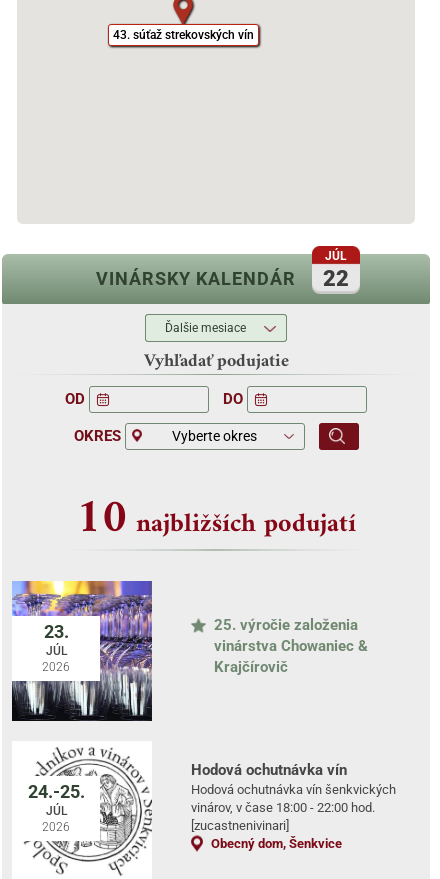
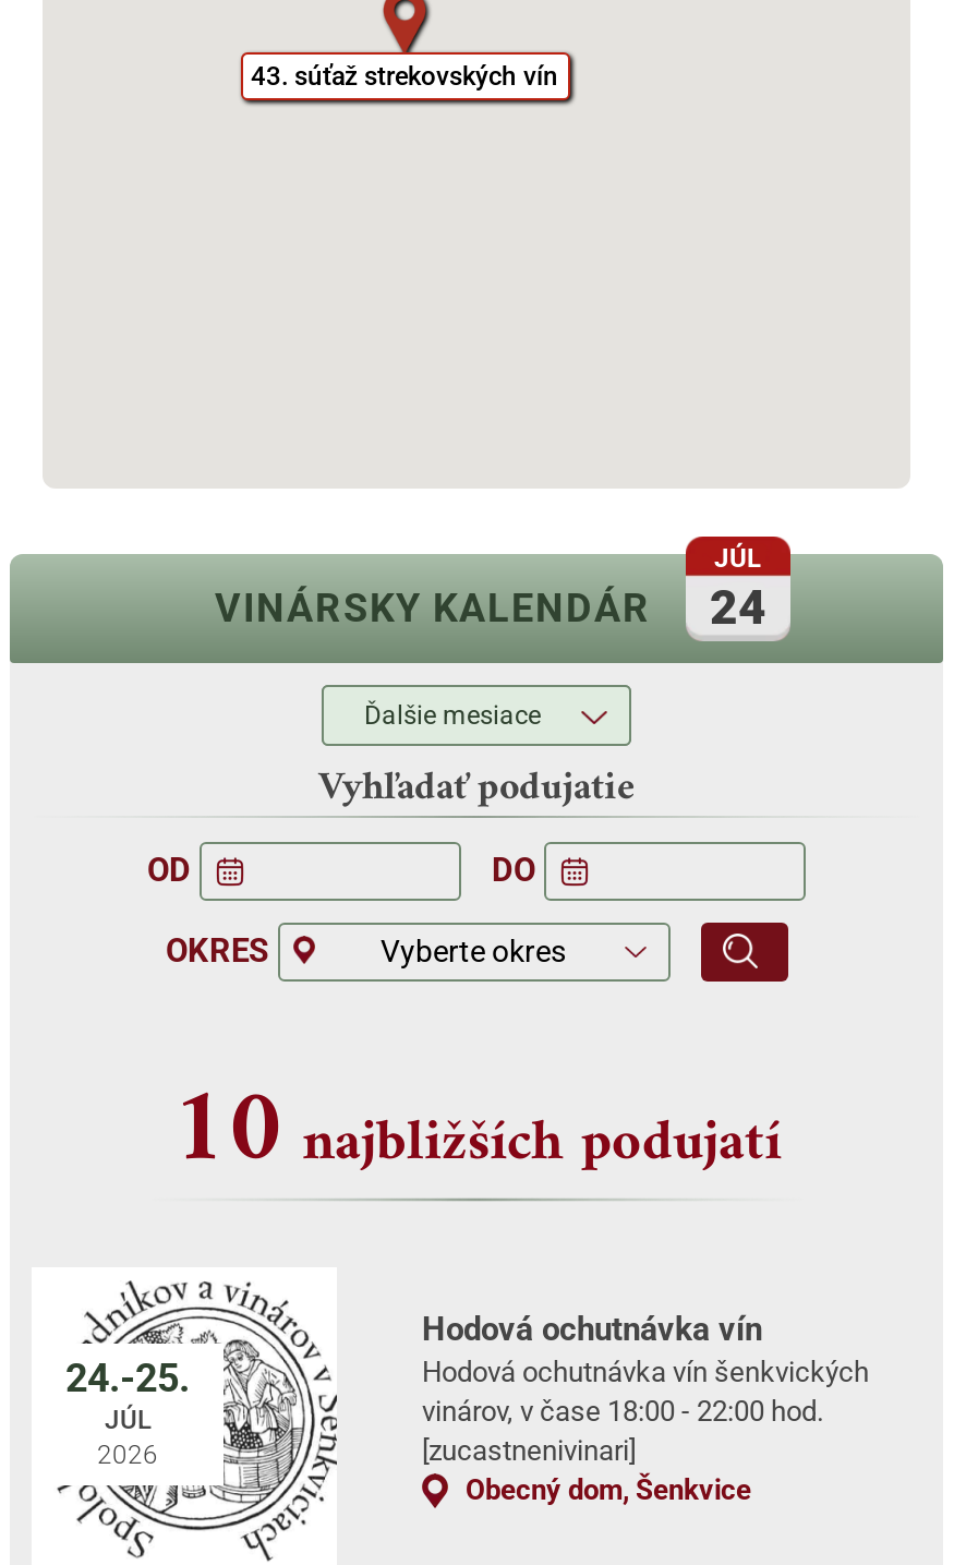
- VINÁRSKY KALENDÁR 22
+ VINÁRSKY KALENDÁR 24

- [image]
- 23.
- JÚL
- 2026

- 25. výročie založenia
- vinárstva Chowaniec &
- Krajčírovič
